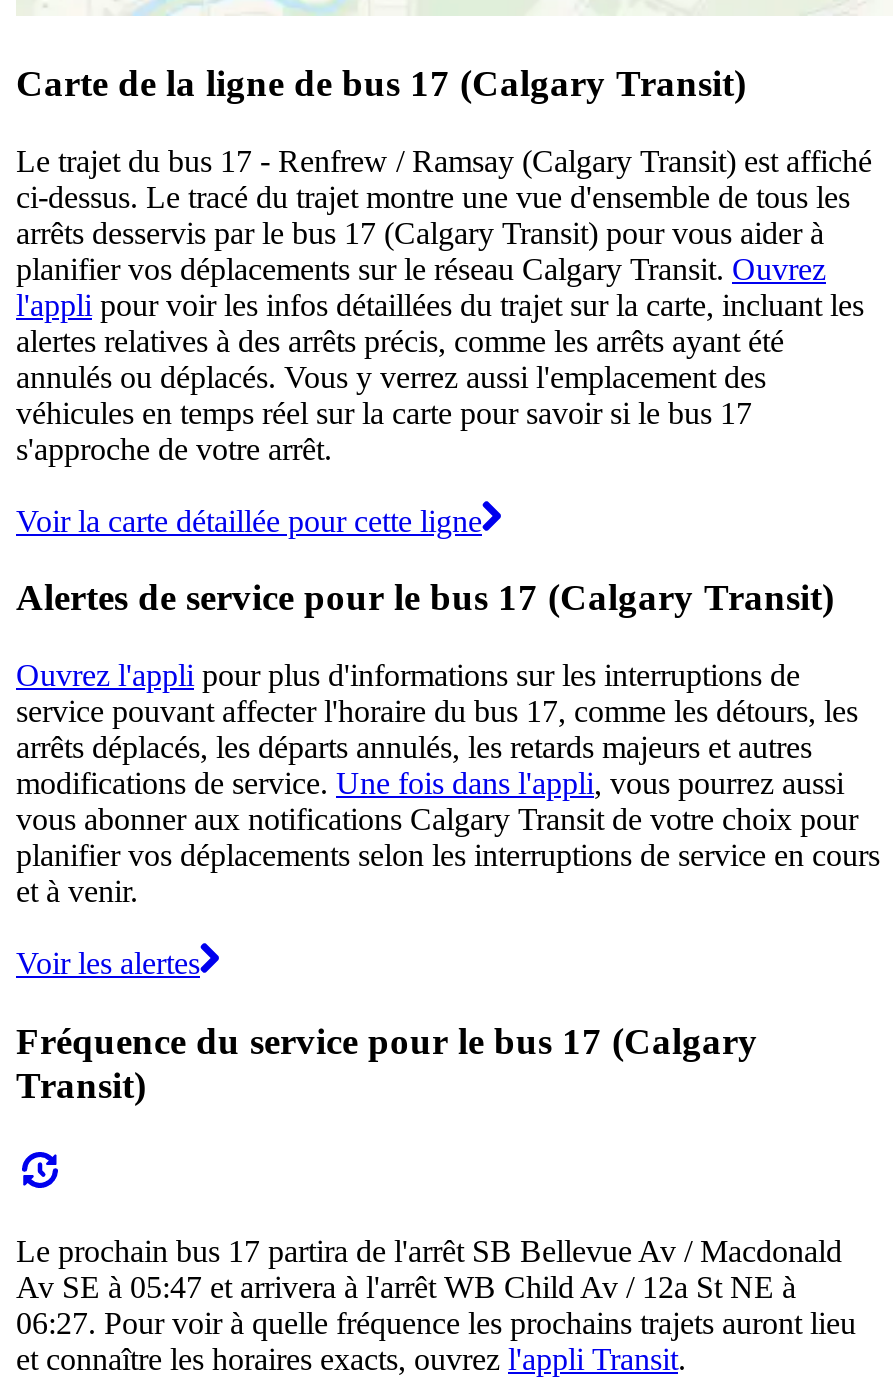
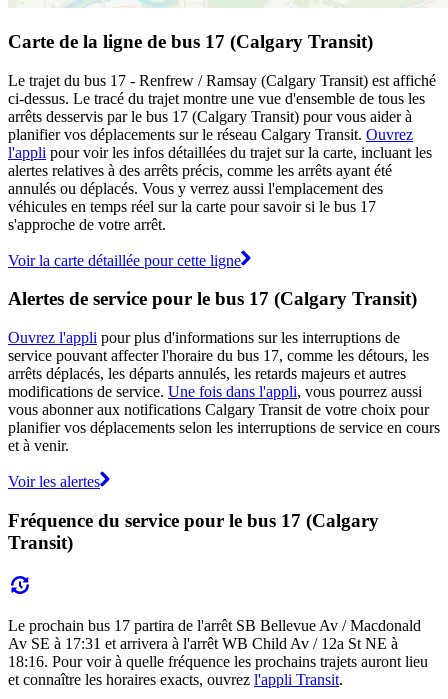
- Av SE à 05:47 et arrivera à l'arrêt WB Child Av / 12a St NE à
+ Av SE à 17:31 et arrivera à l'arrêt WB Child Av / 12a St NE à

- 06:27. Pour voir à quelle fréquence les prochains trajets auront lieu
+ 18:16. Pour voir à quelle fréquence les prochains trajets auront lieu
